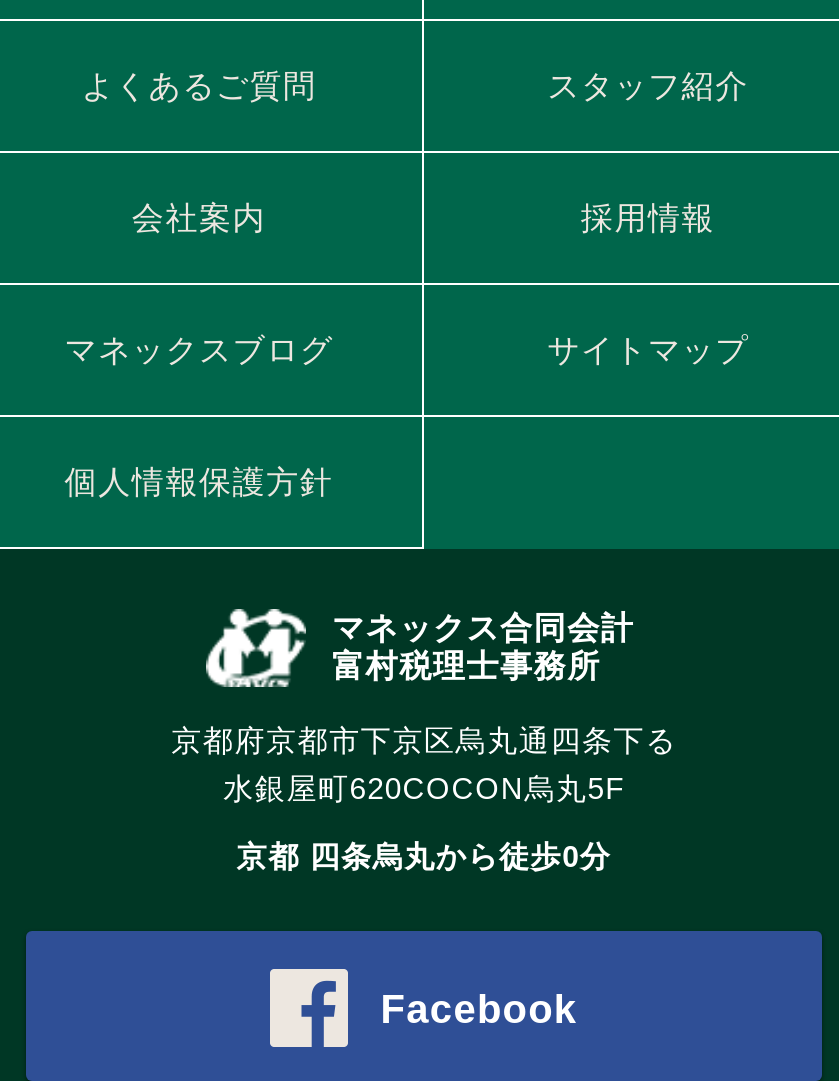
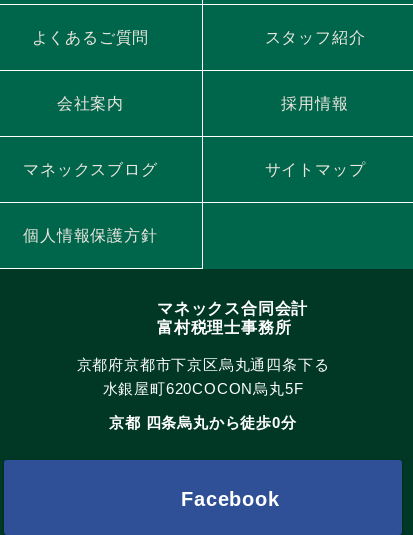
- [image]

- [image]
